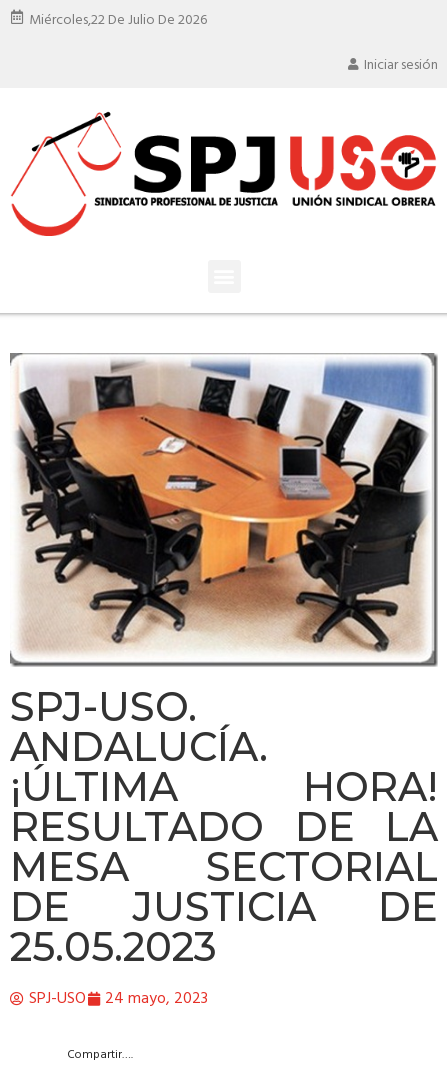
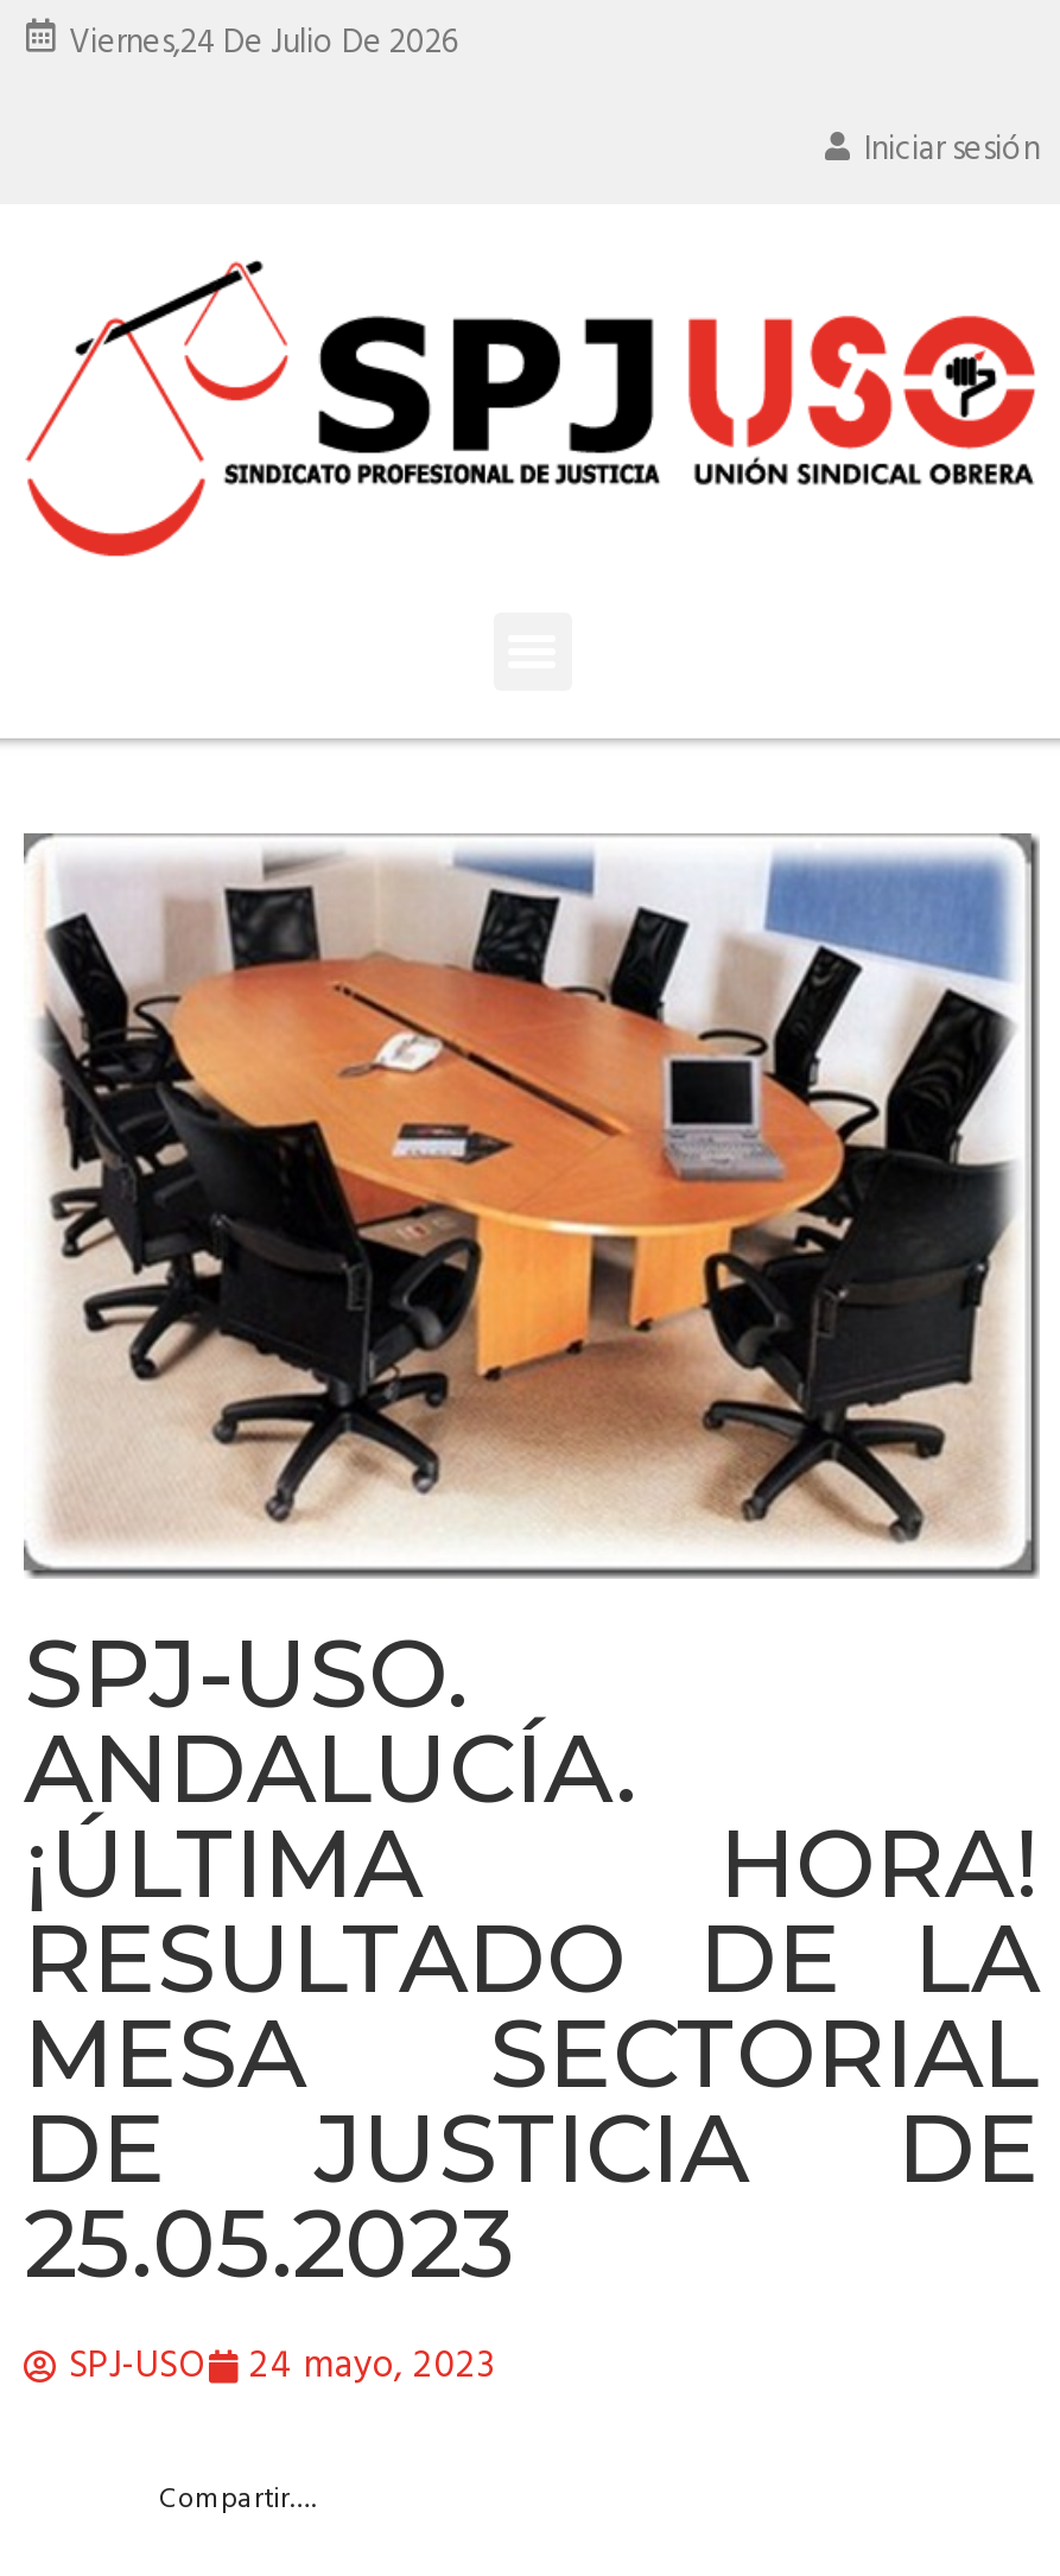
- Miércoles,22 De Julio De 2026
+ Viernes,24 De Julio De 2026
